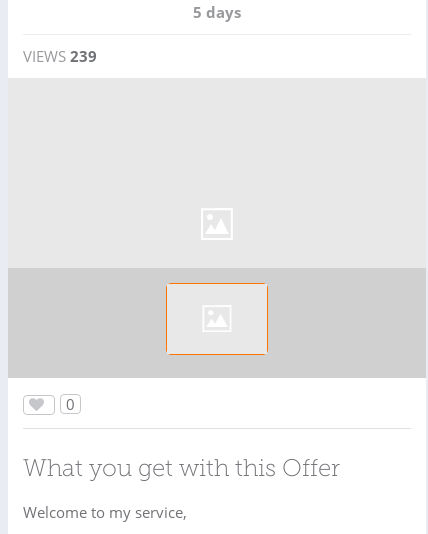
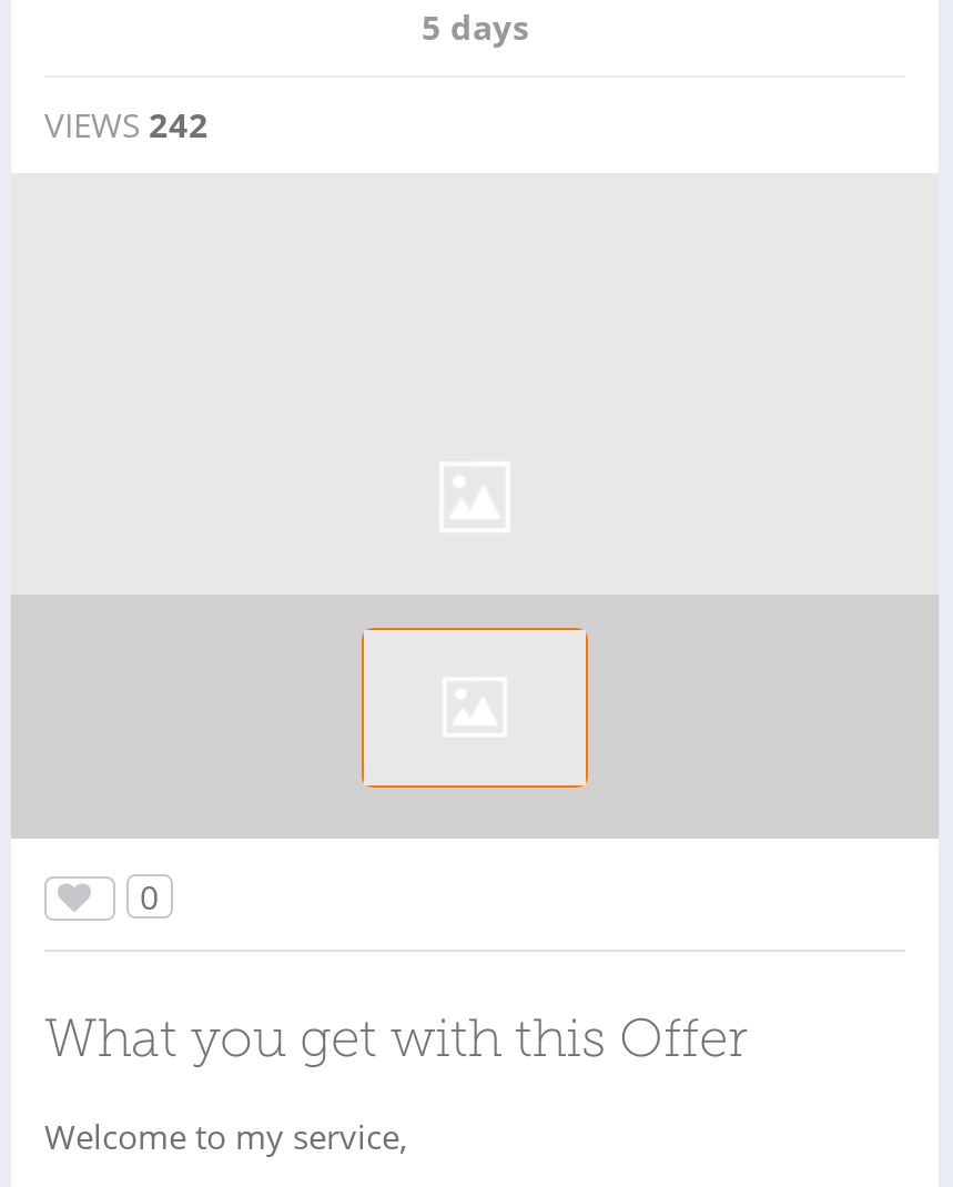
- VIEWS 239
+ VIEWS 242
